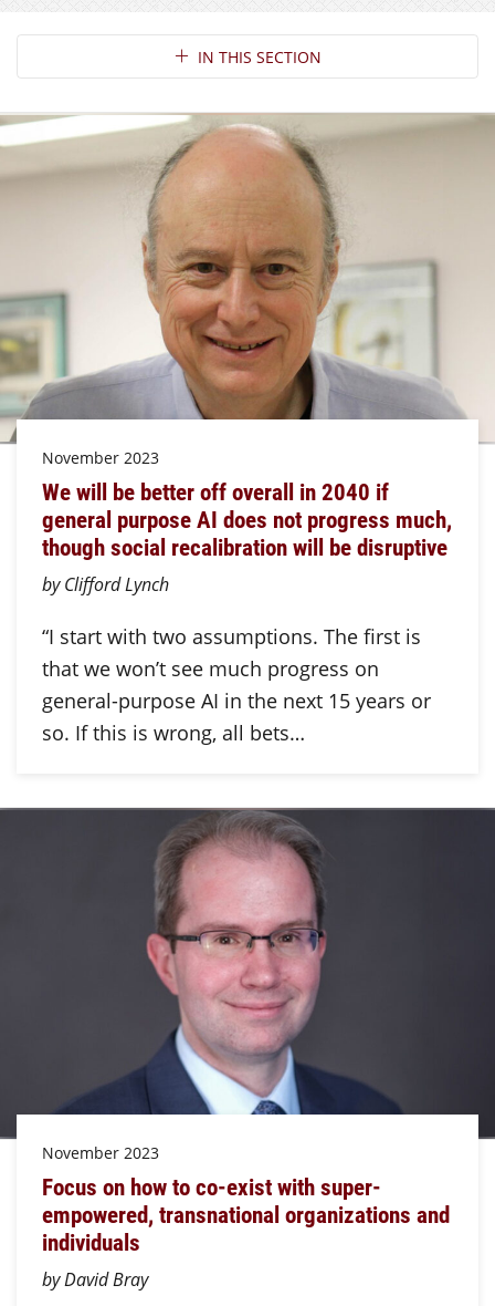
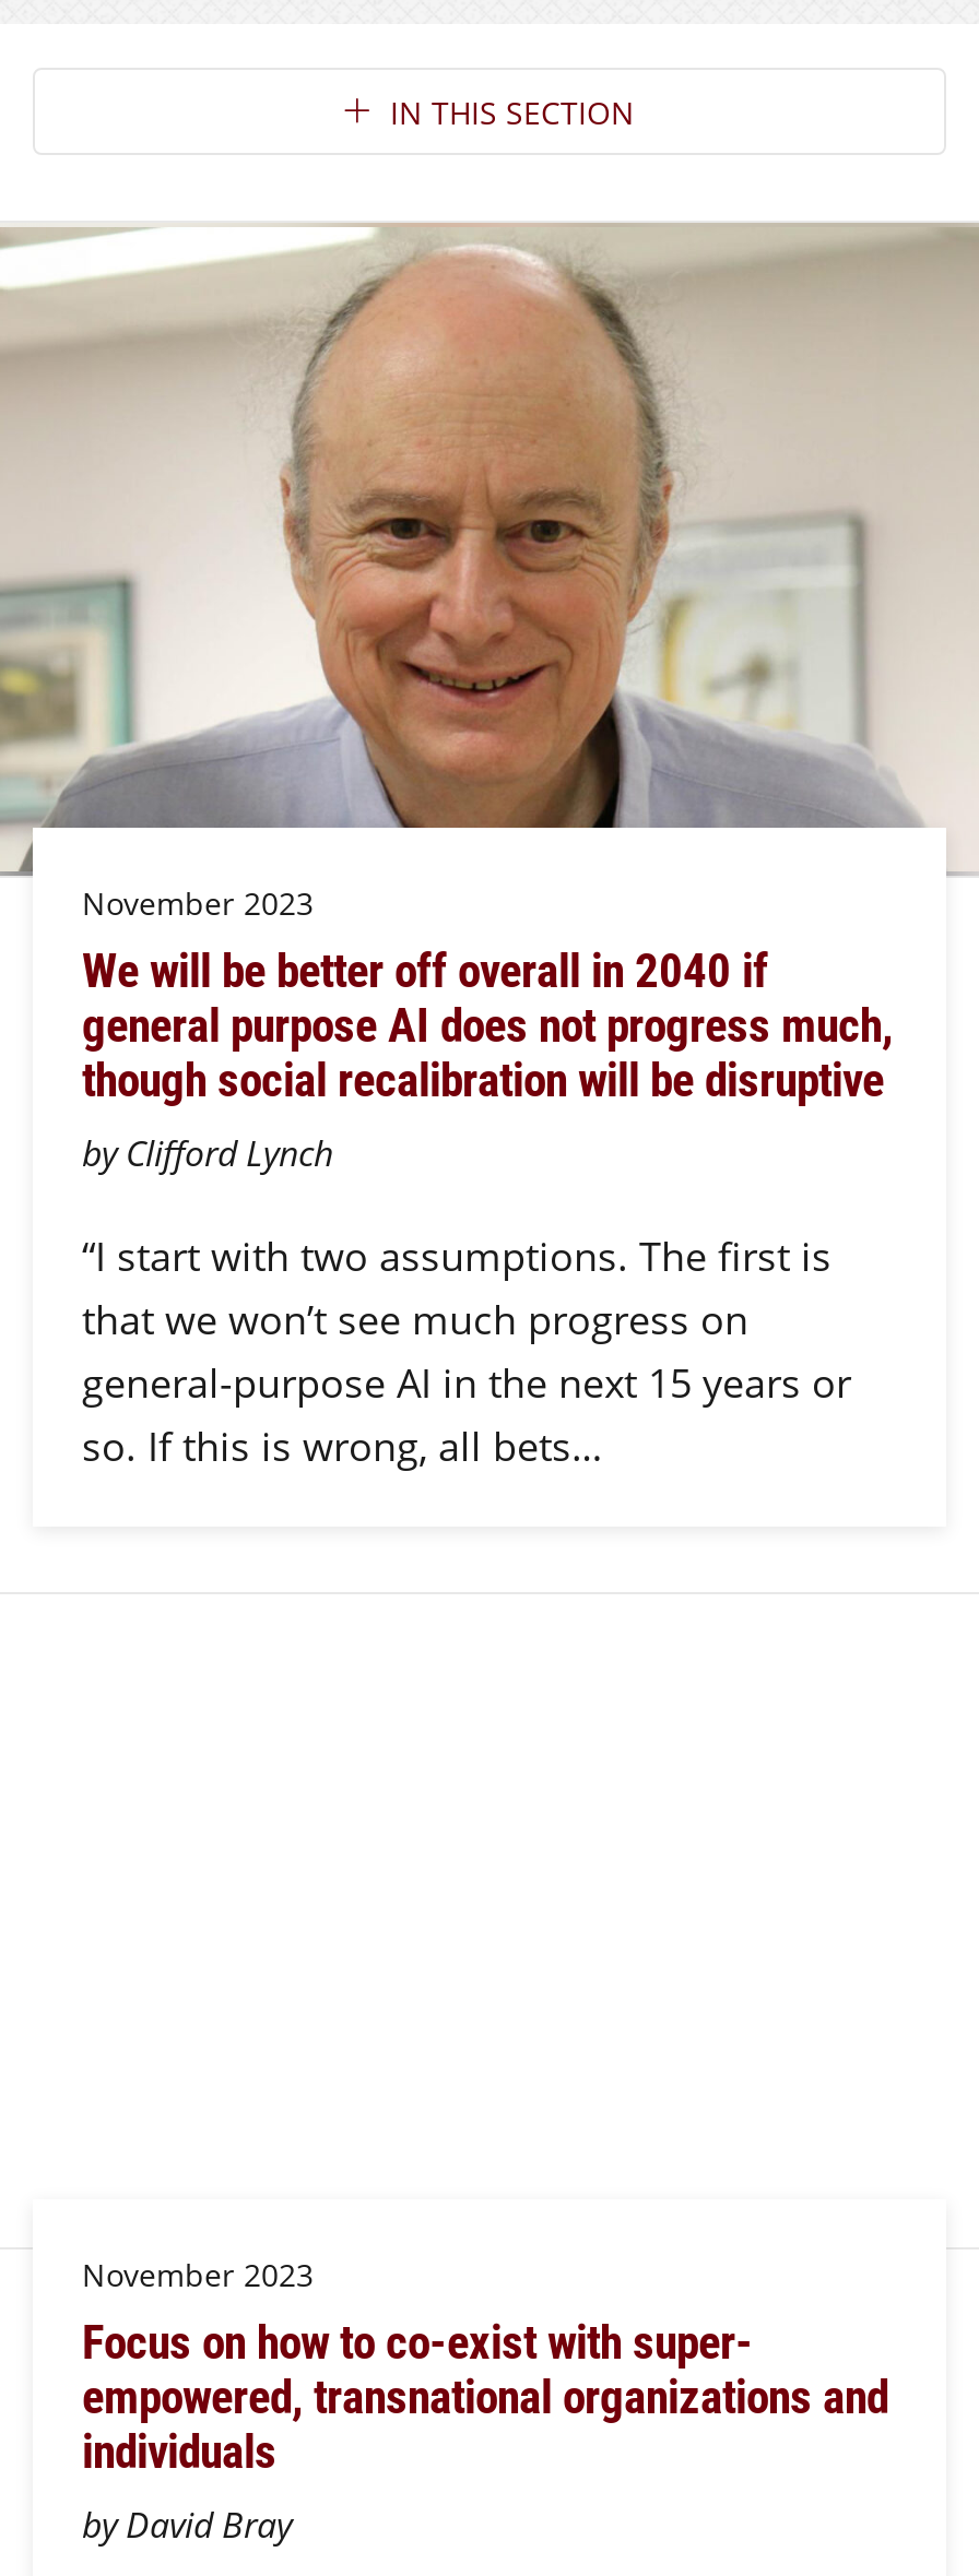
- [image]
